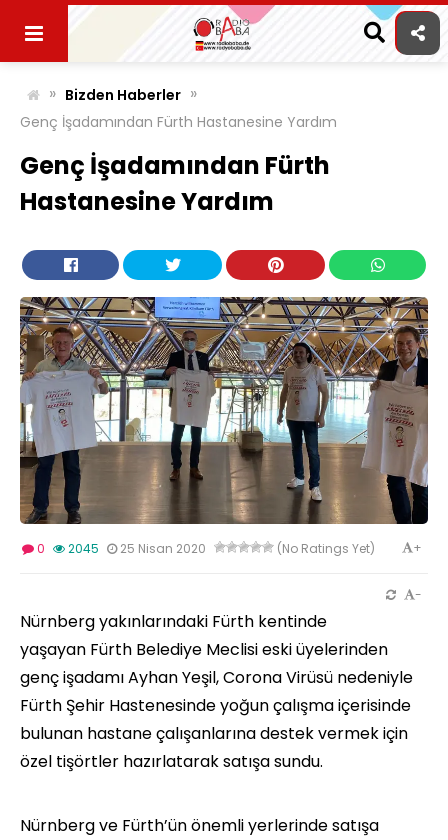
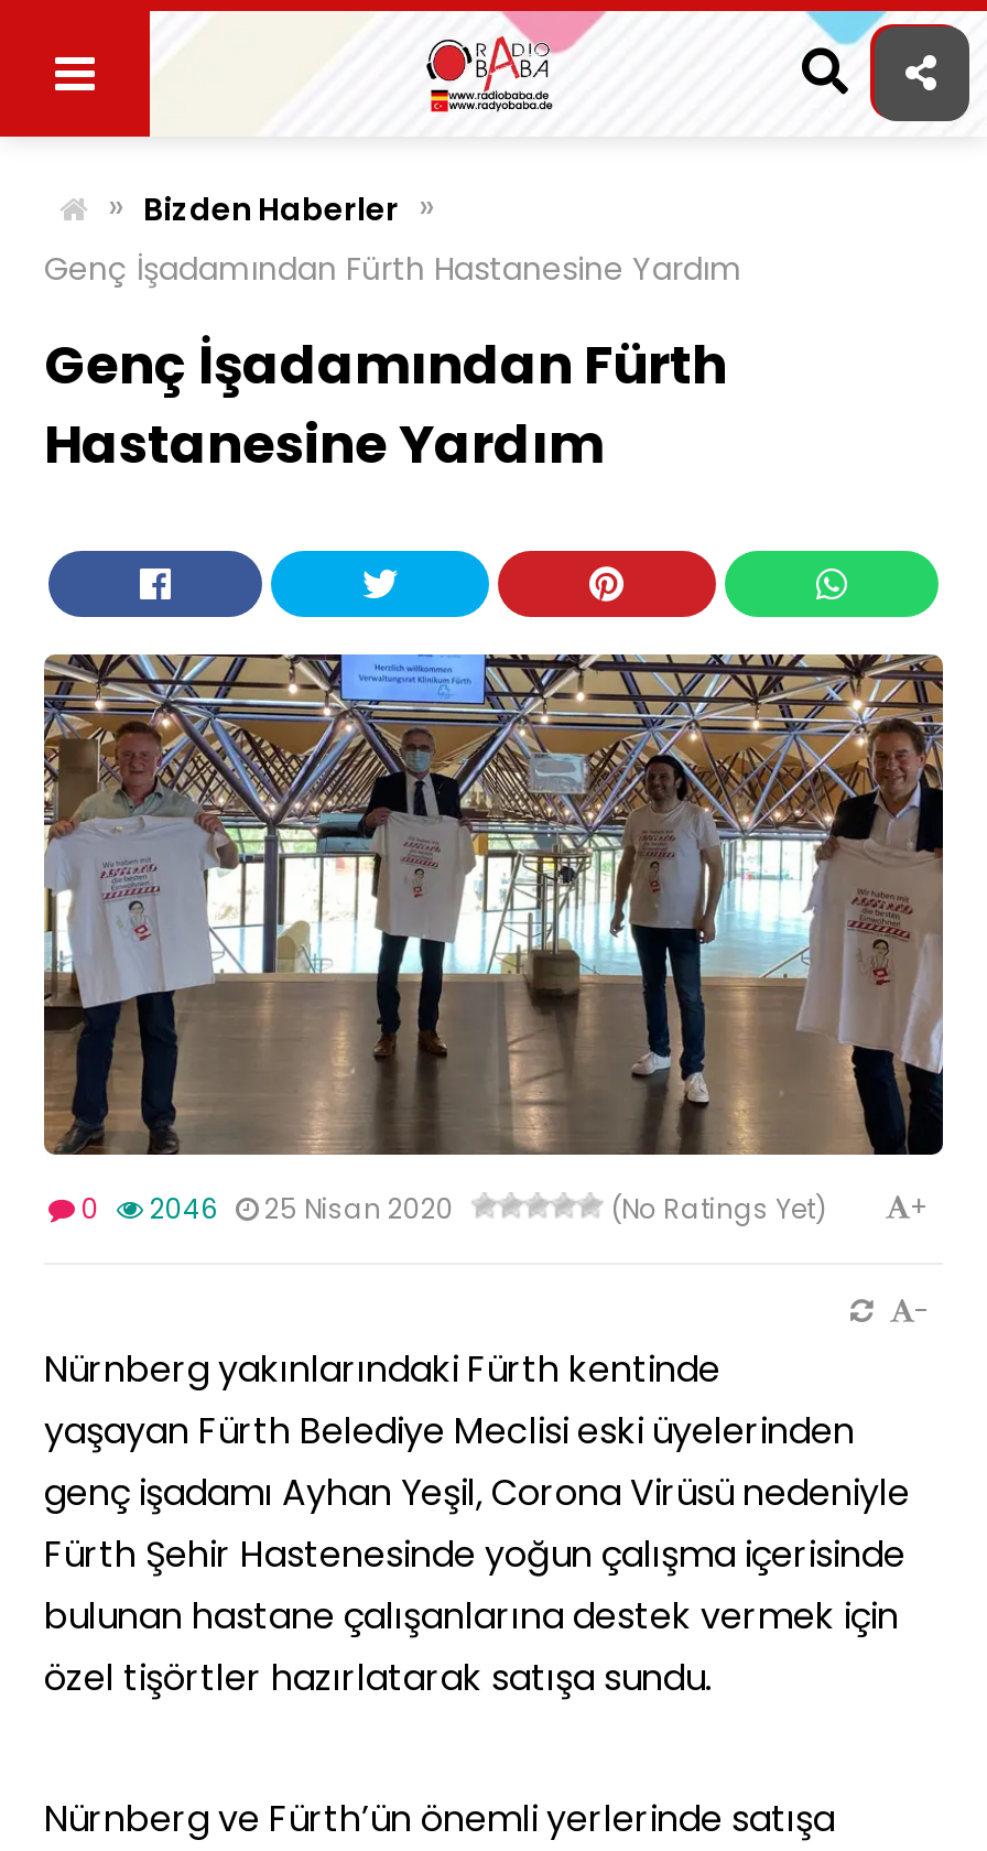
- 0 2045 25 Nisan 2020
+ 0 2046 25 Nisan 2020
